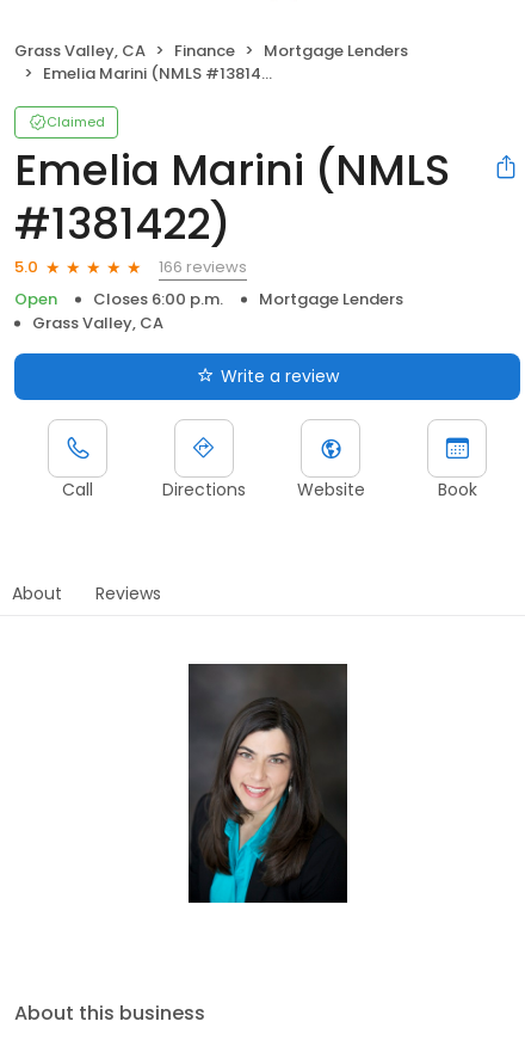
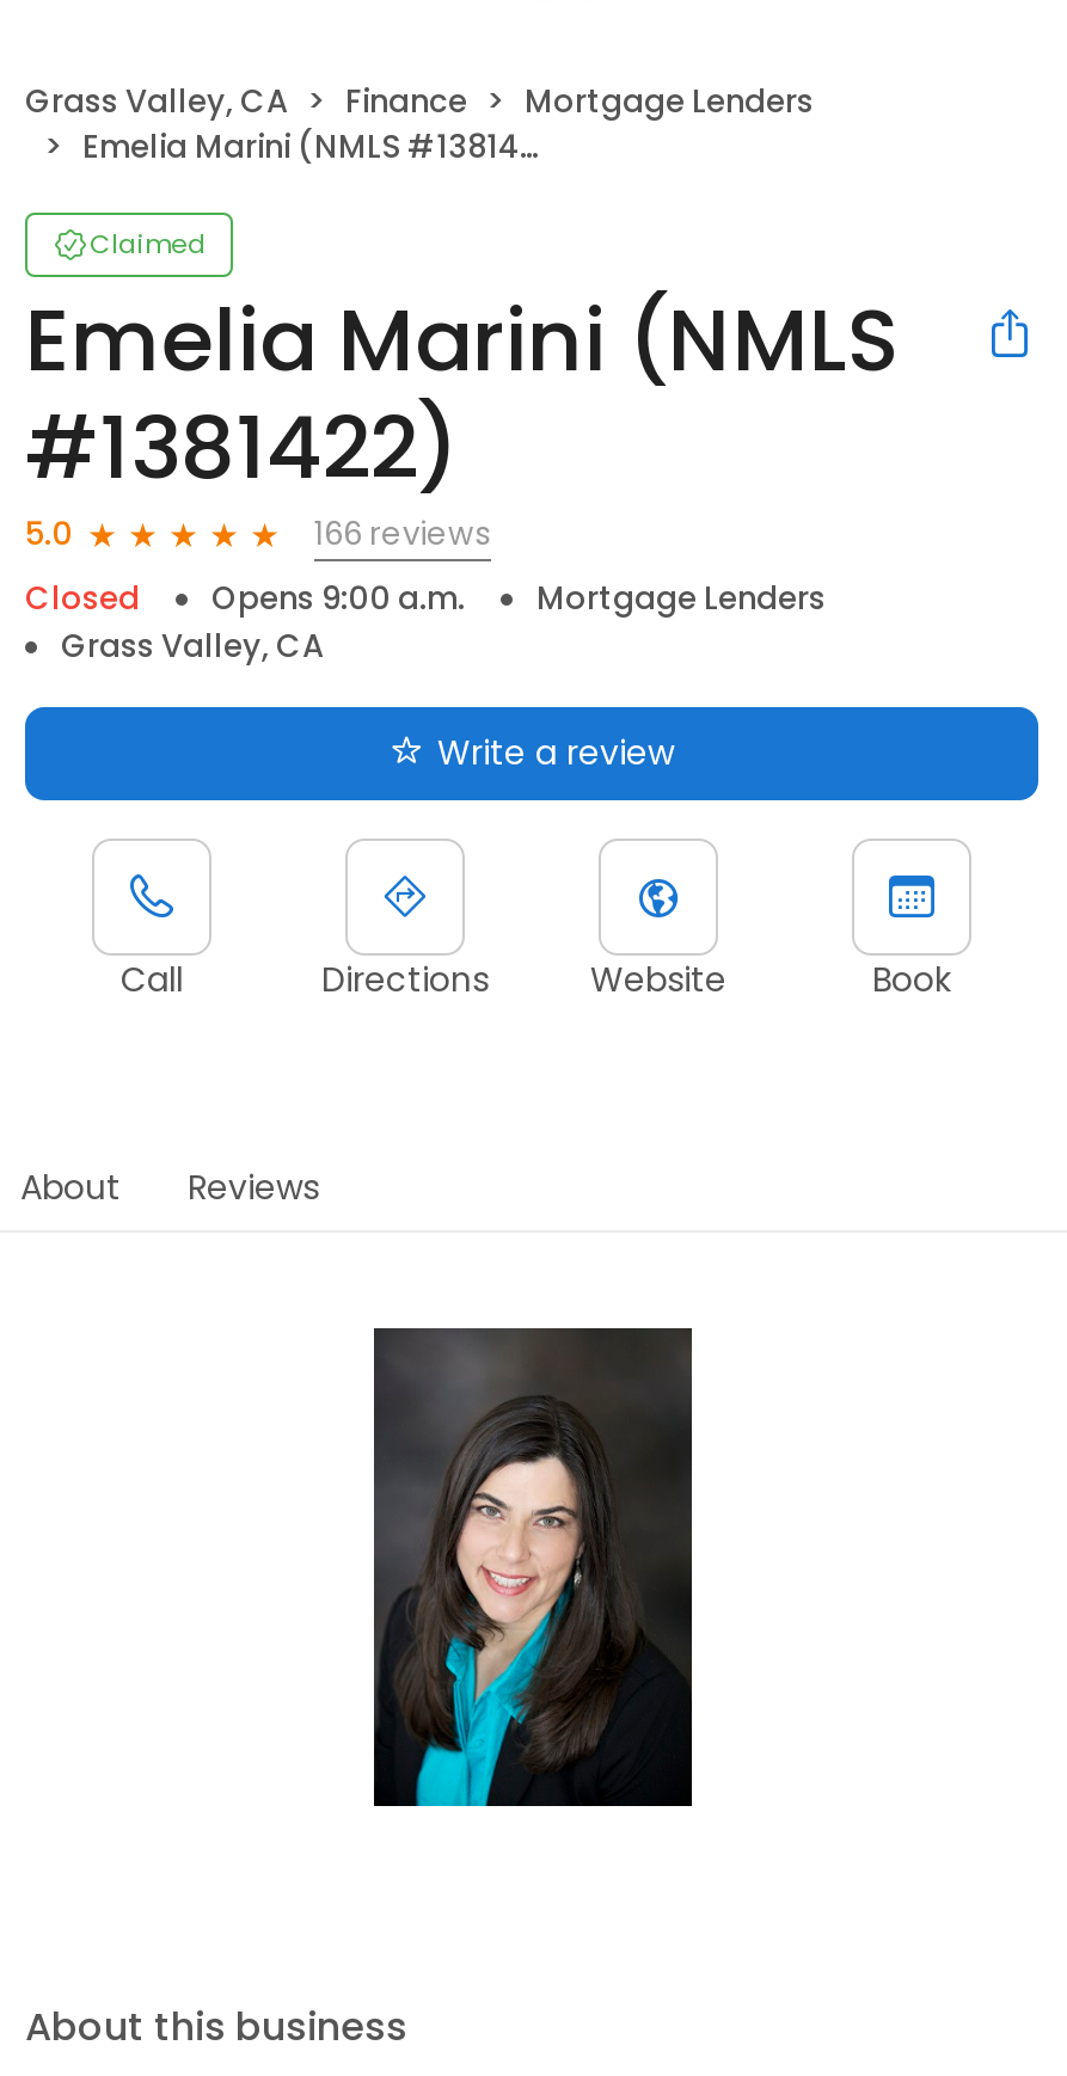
- Open
- Closes 6:00 p.m.
+ Closed
+ Opens 9:00 a.m.
